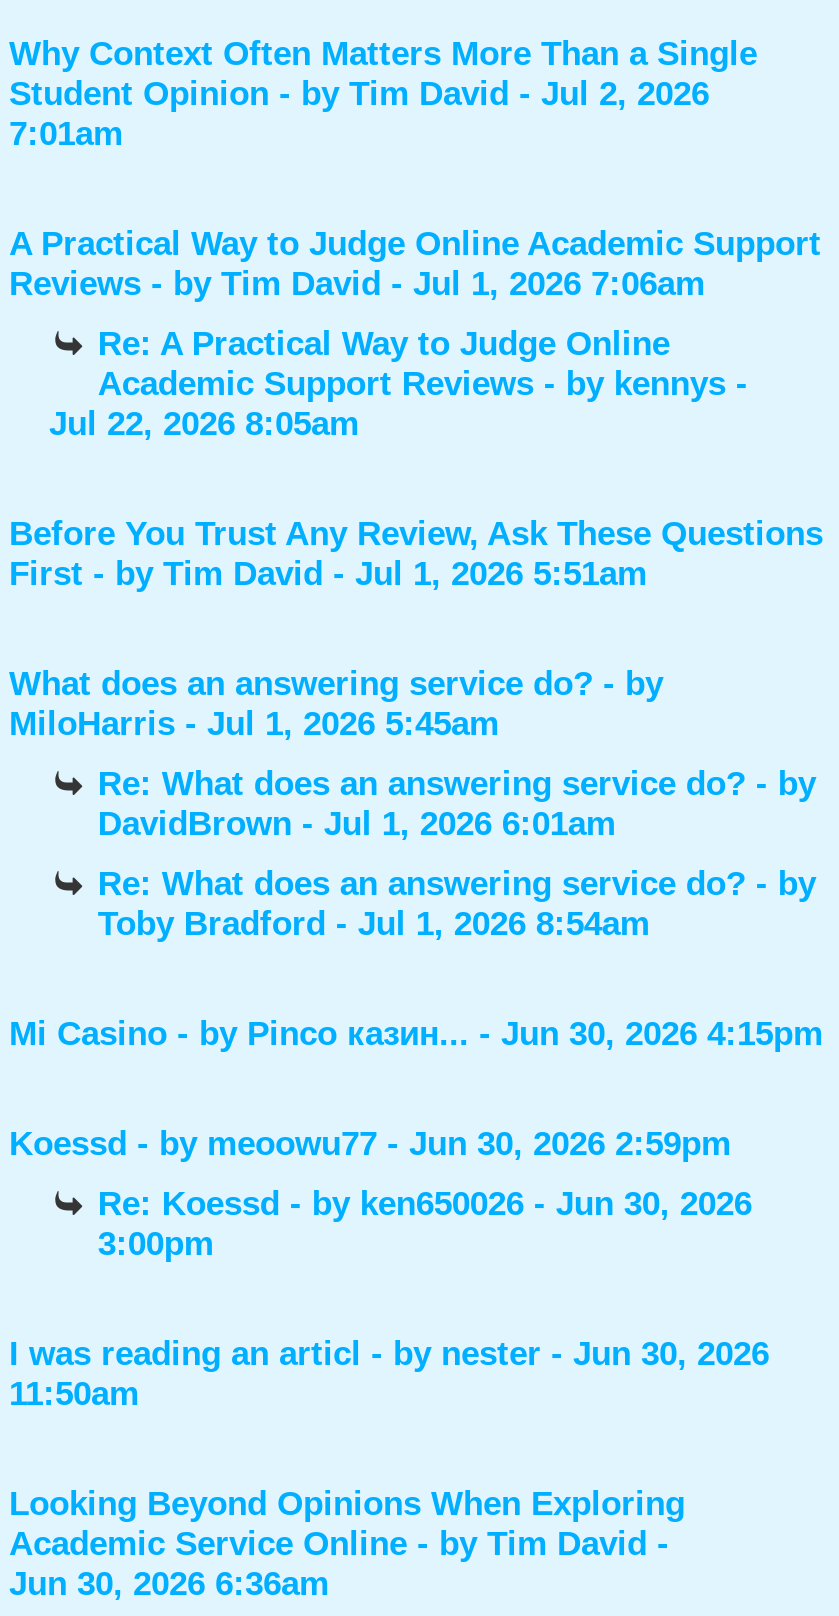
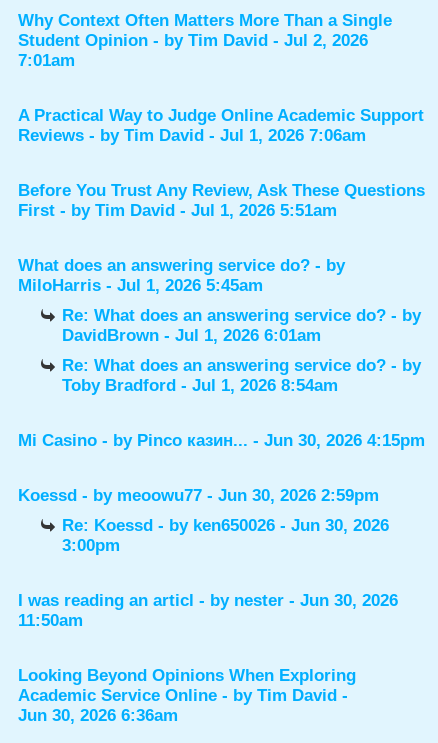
- Re: A Practical Way to Judge Online
- Academic Support Reviews - by kennys -
- Jul 22, 2026 8:05am
